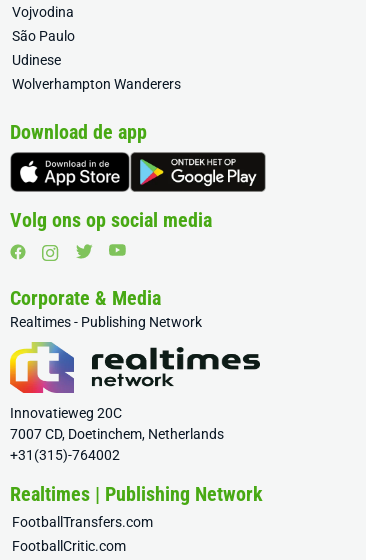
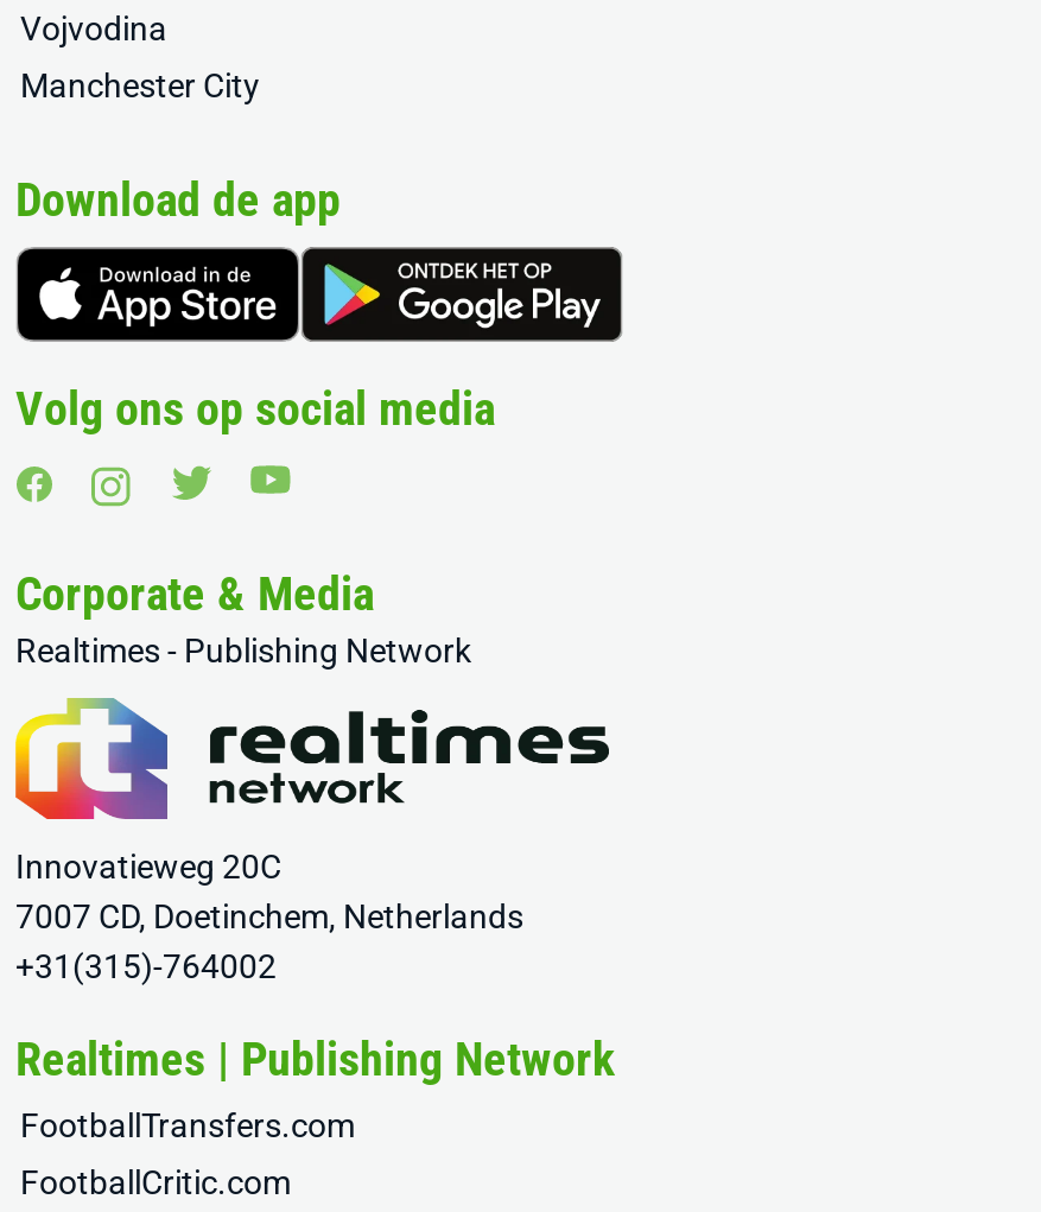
- São Paulo
- Udinese
- Wolverhampton Wanderers
+ Manchester City
